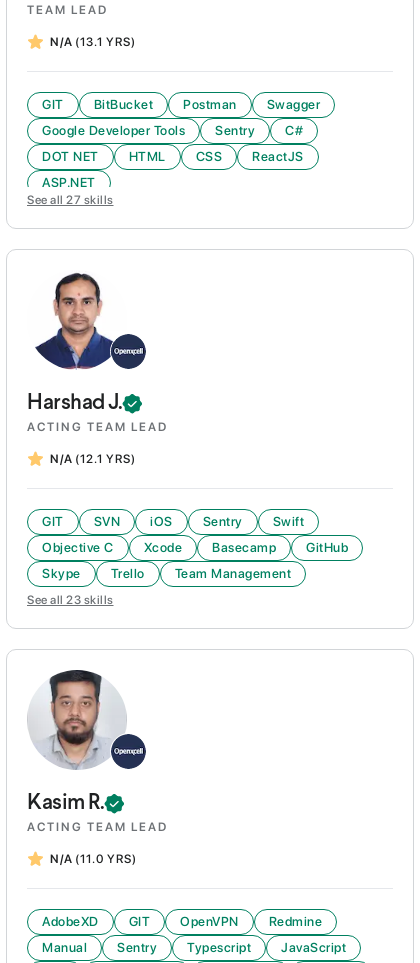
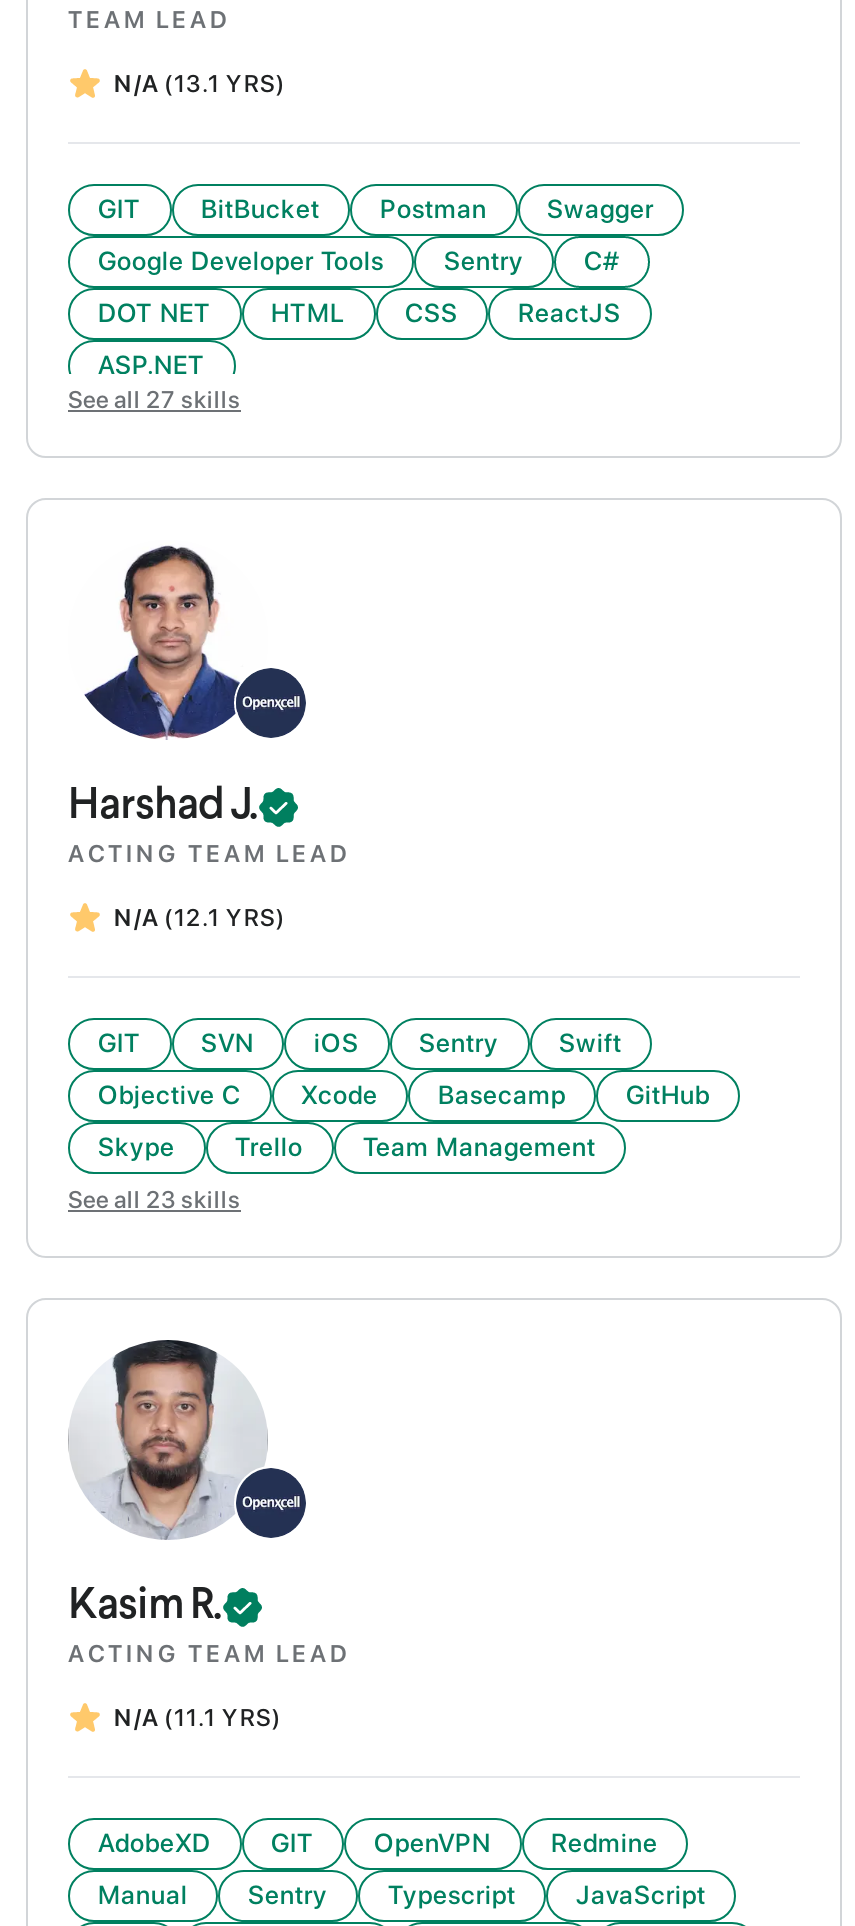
- N/A (11.0 YRS)
+ N/A (11.1 YRS)
